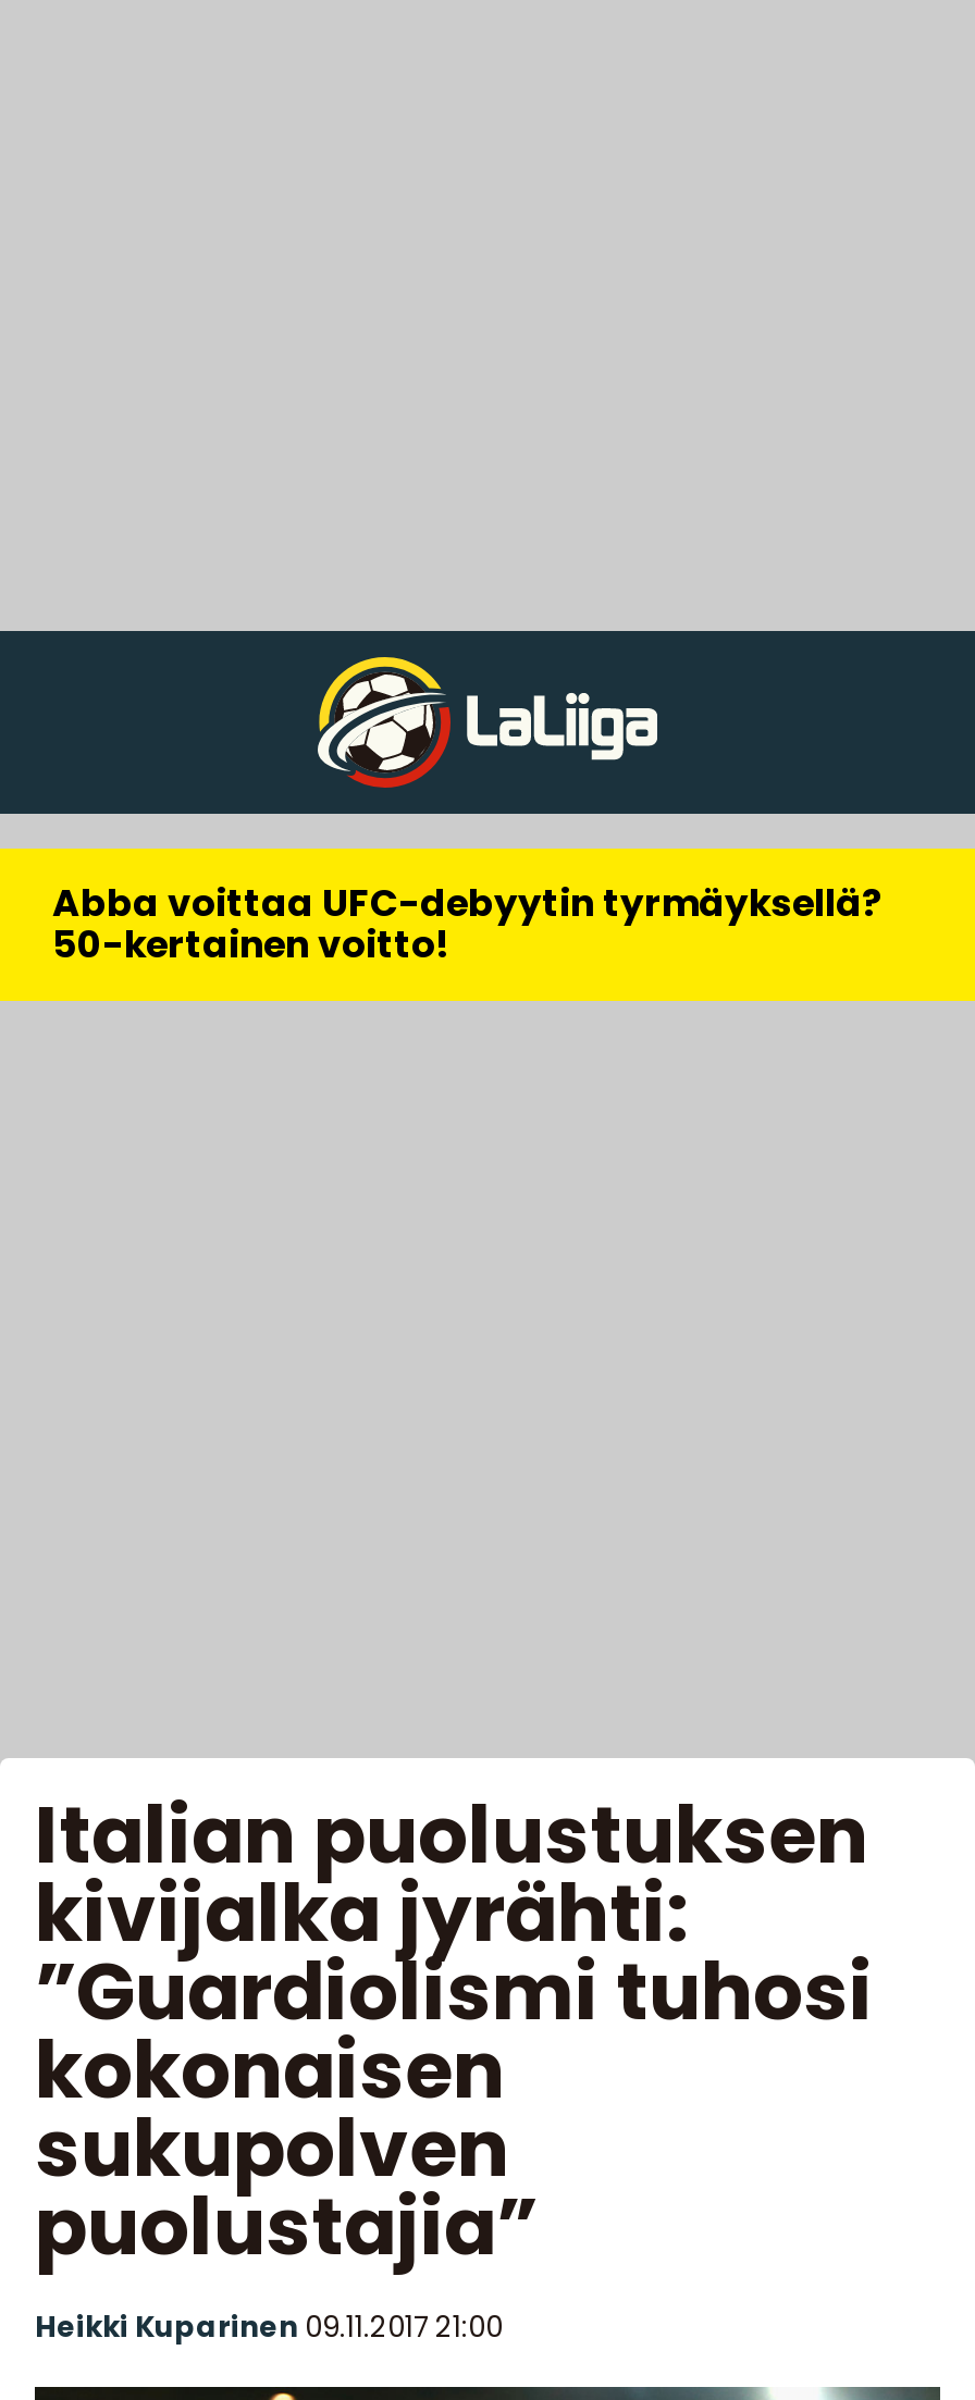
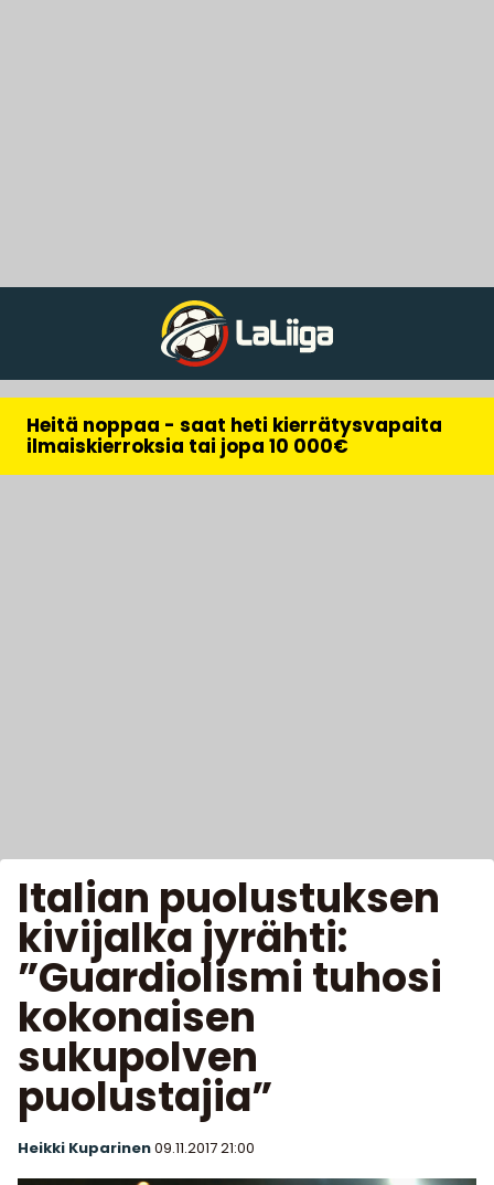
- Abba voittaa UFC-debyytin tyrmäyksellä?
- 50-kertainen voitto!
+ Heitä noppaa - saat heti kierrätysvapaita
+ ilmaiskierroksia tai jopa 10 000€
